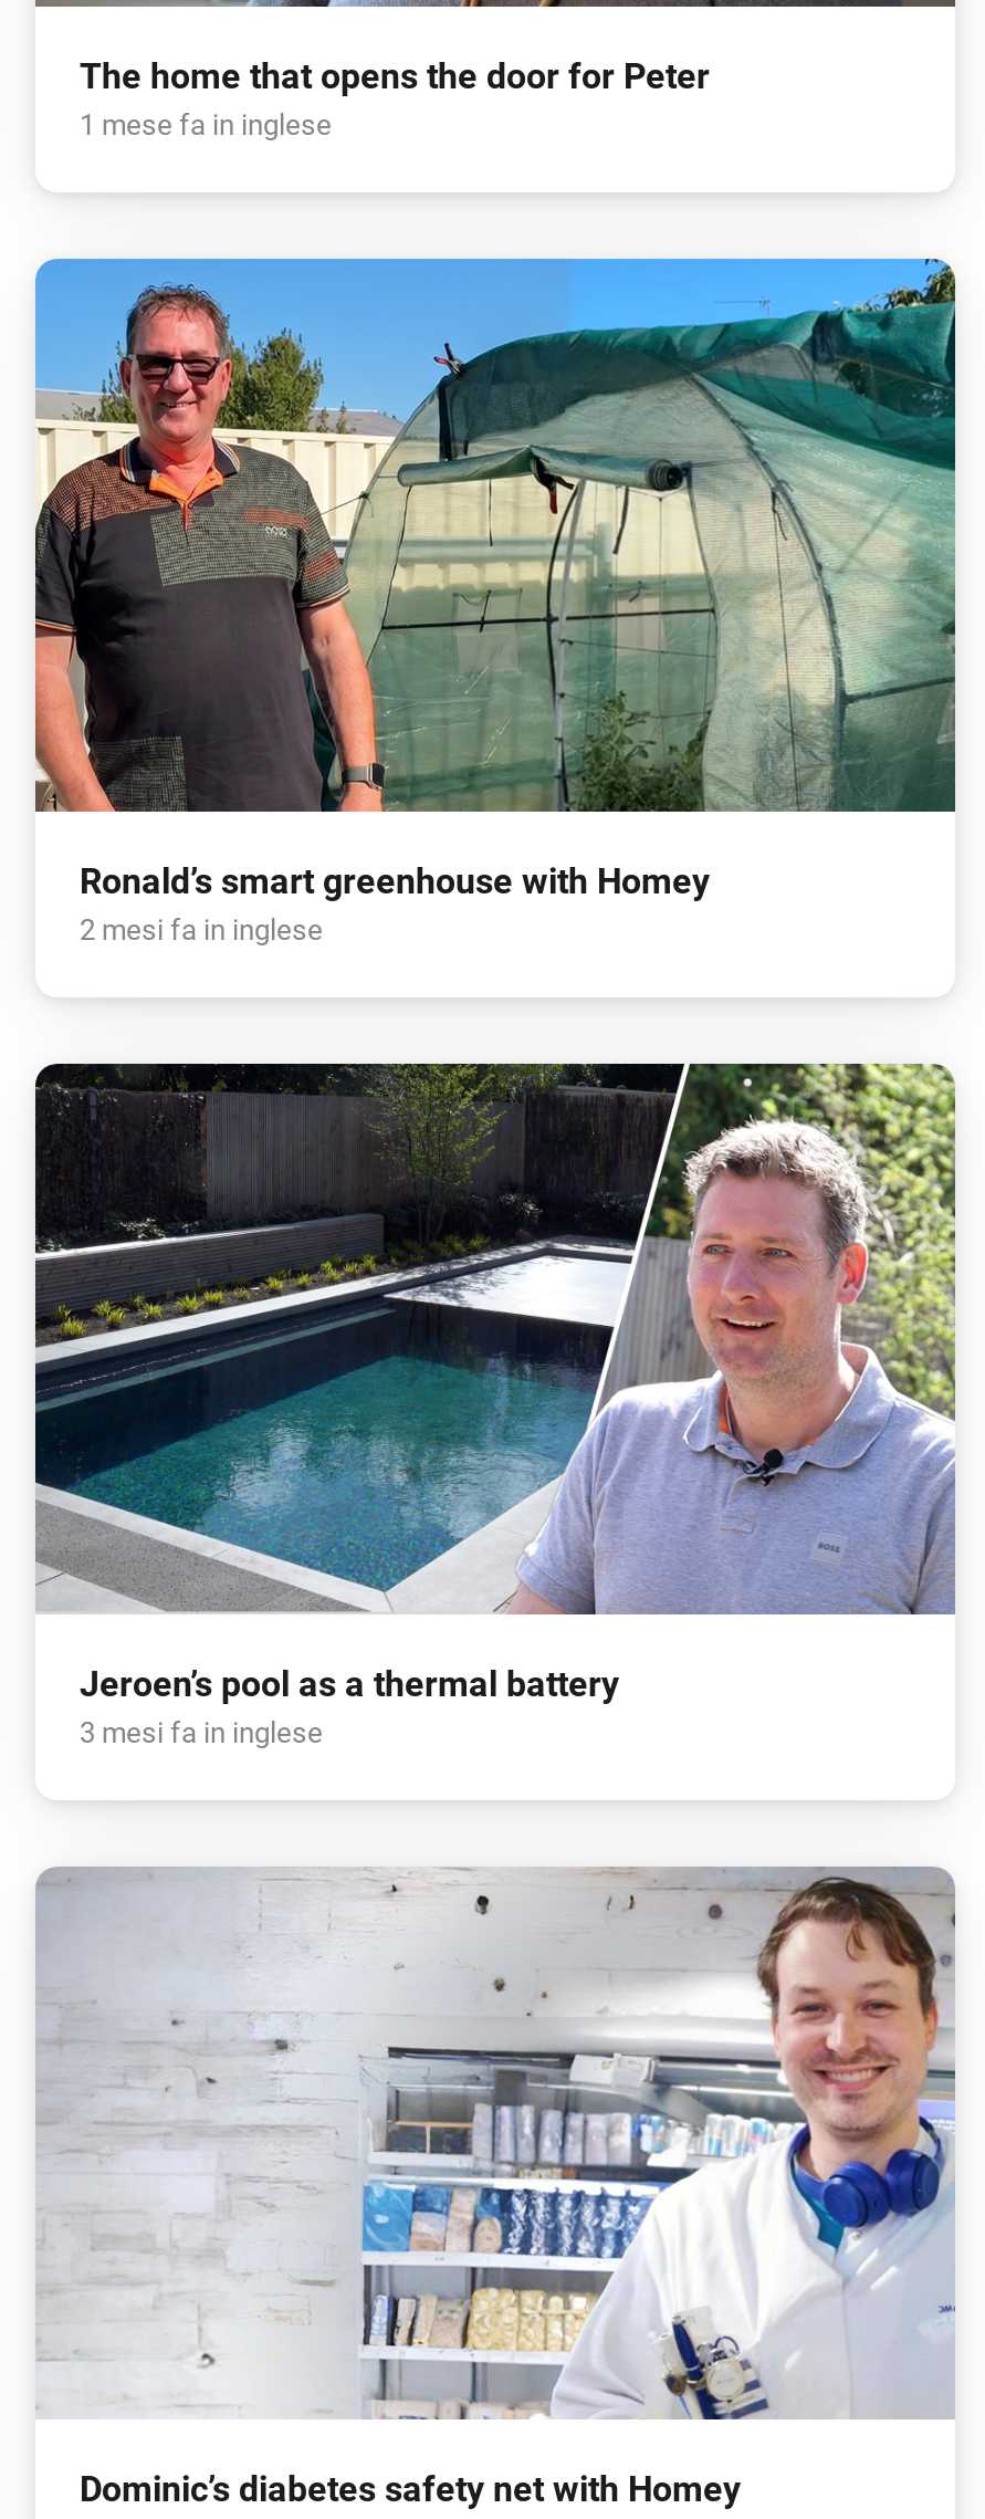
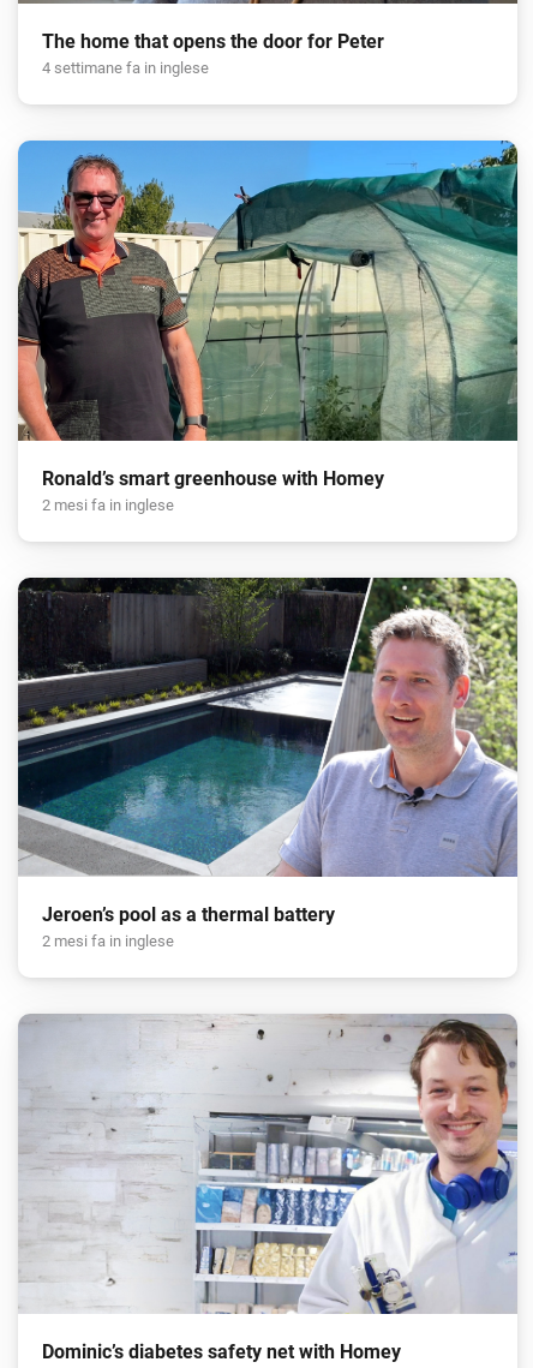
- 1 mese fa in inglese
+ 4 settimane fa in inglese

- 3 mesi fa in inglese
+ 2 mesi fa in inglese
